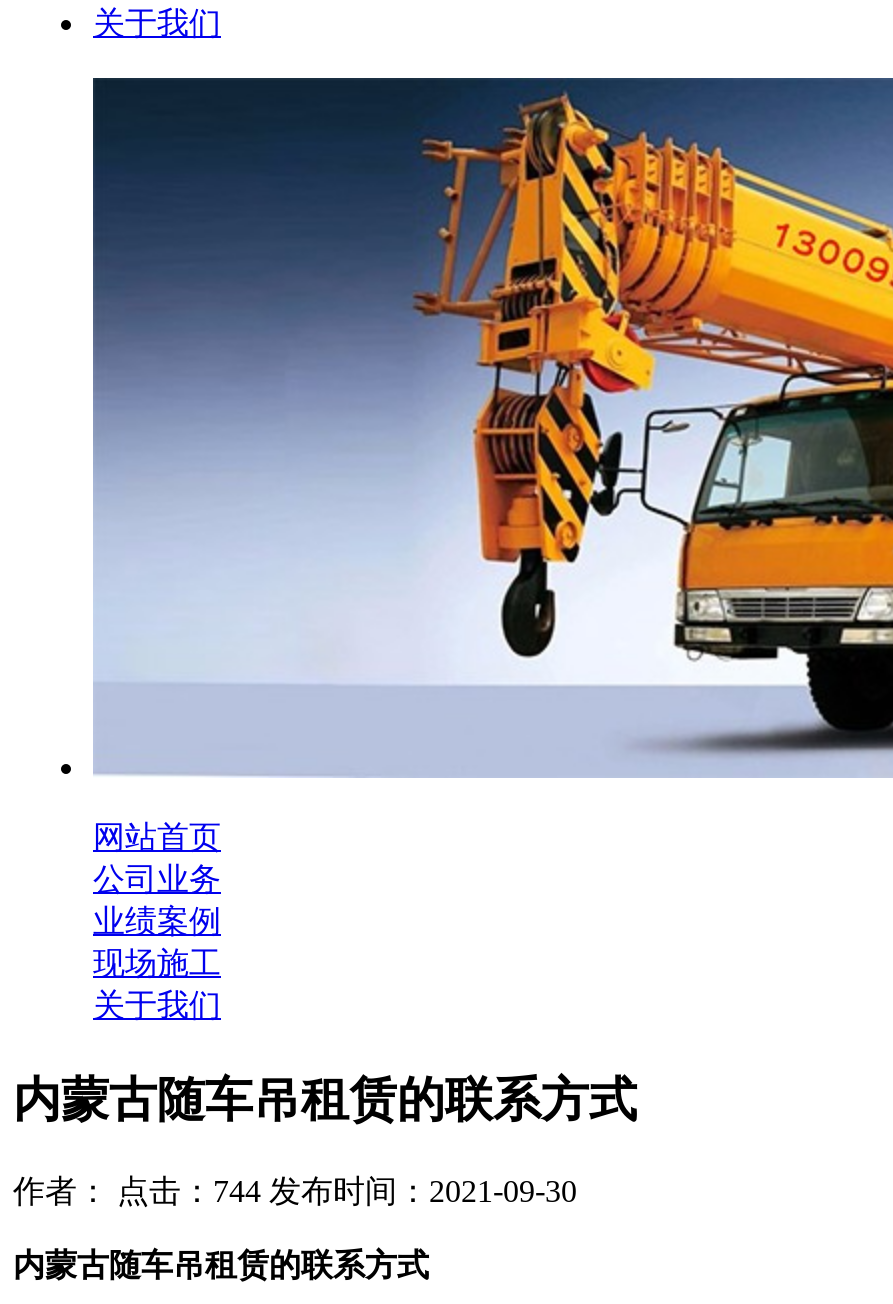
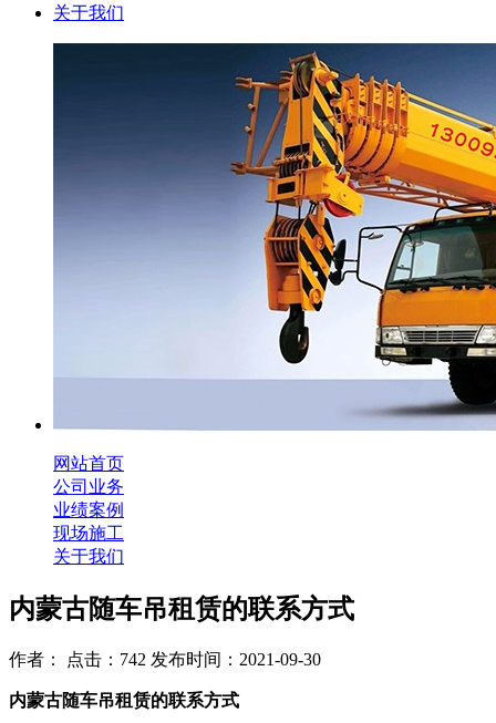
- 作者： 点击：744 发布时间：2021-09-30
+ 作者： 点击：742 发布时间：2021-09-30
